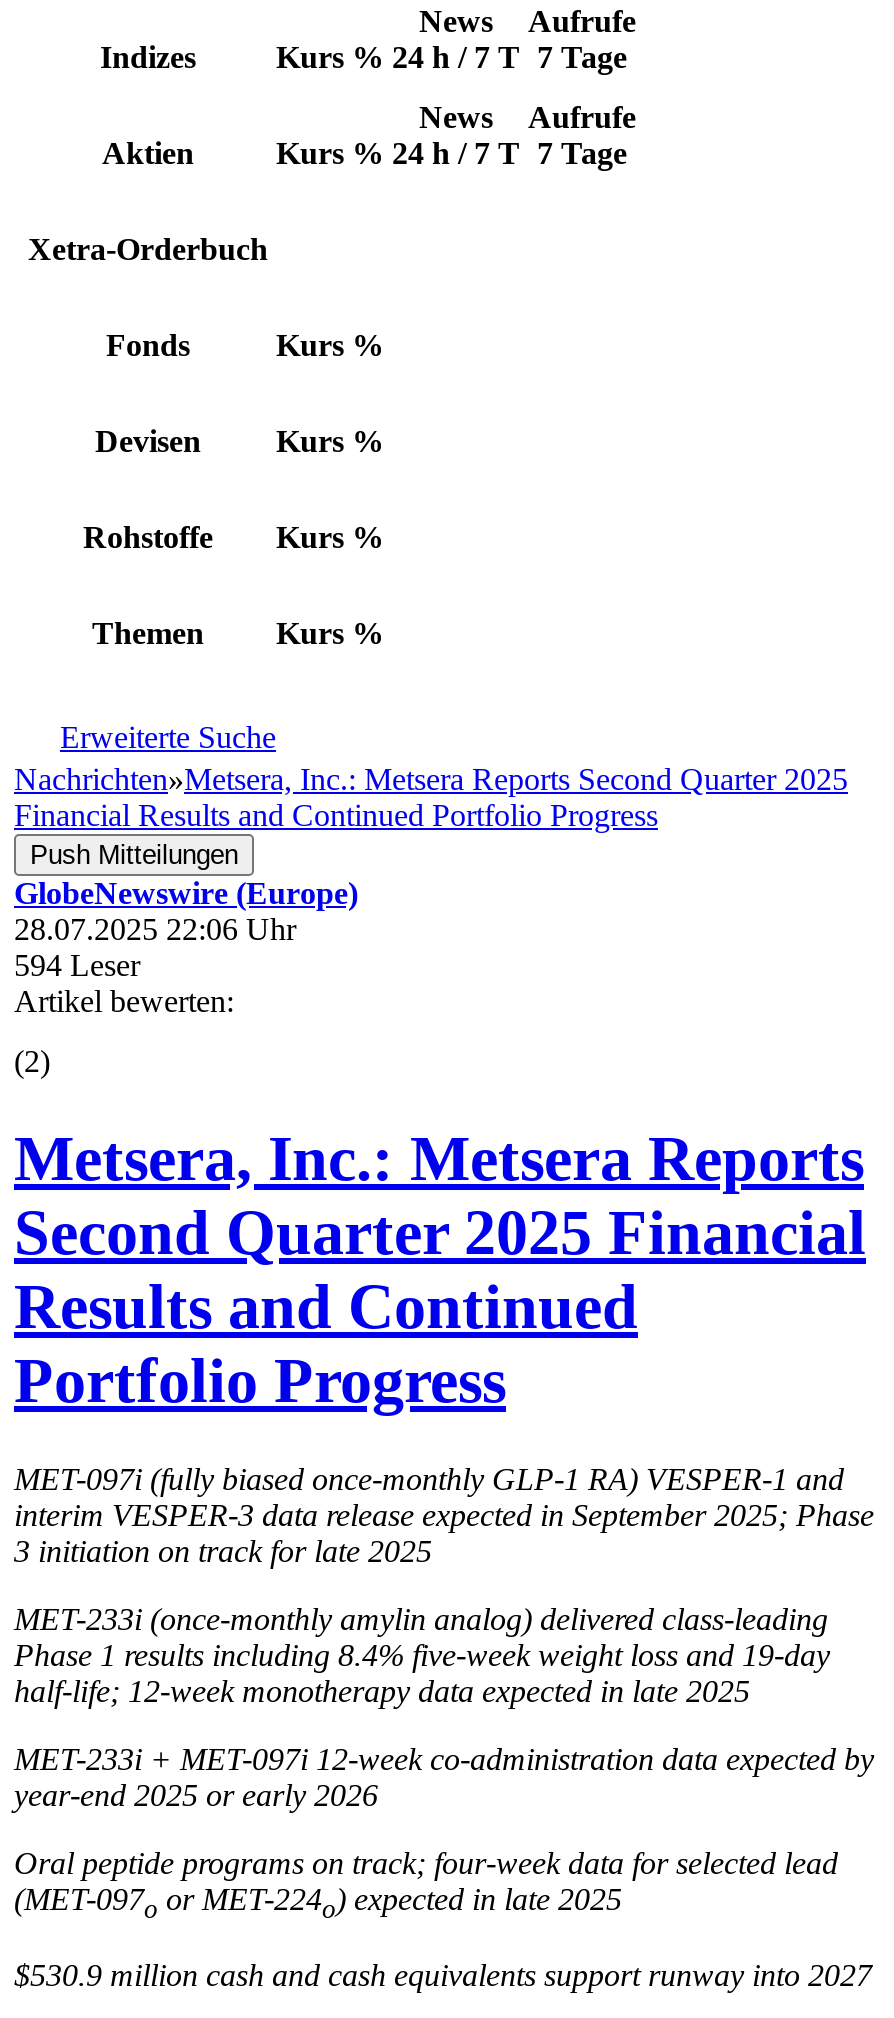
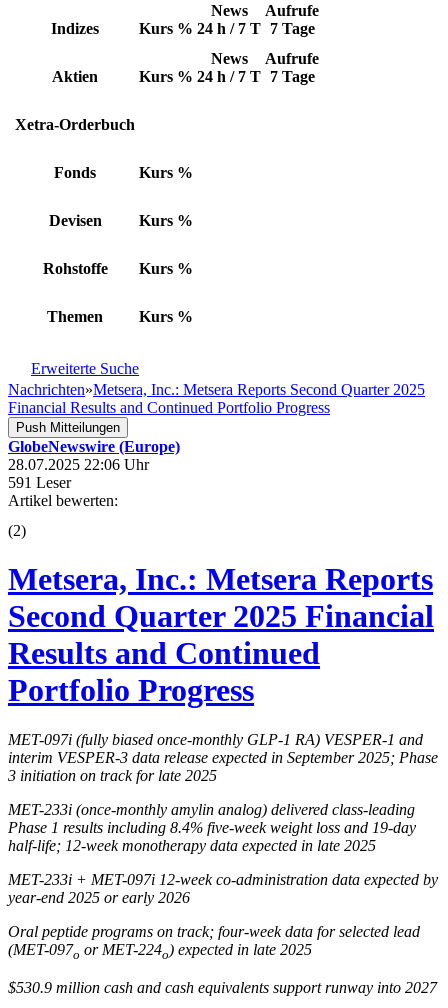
- 594 Leser
+ 591 Leser
